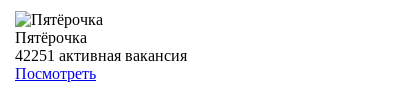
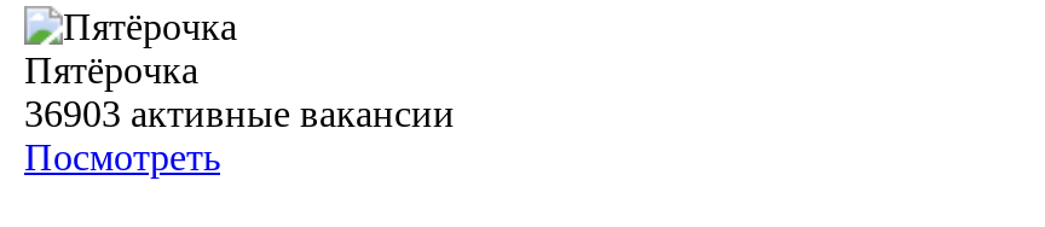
- 42251 активная вакансия
+ 36903 активные вакансии
